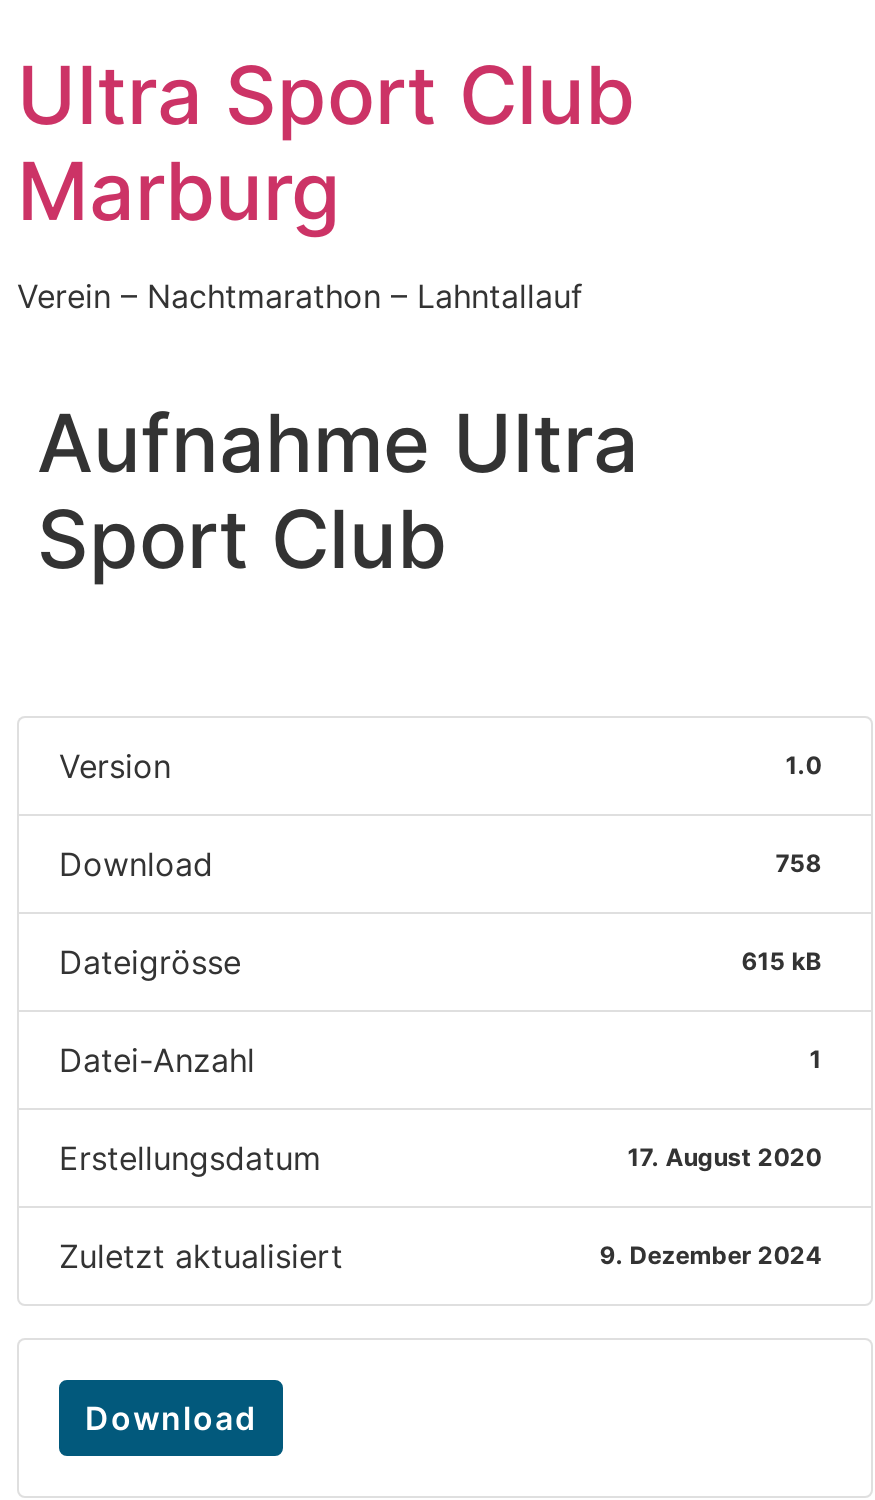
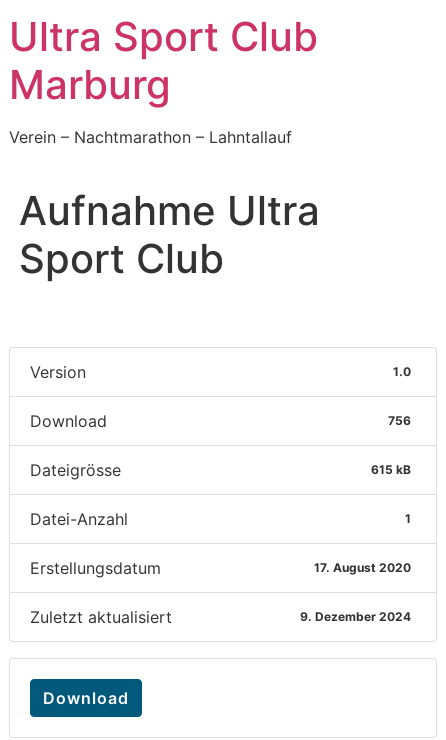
- 758
+ 756
